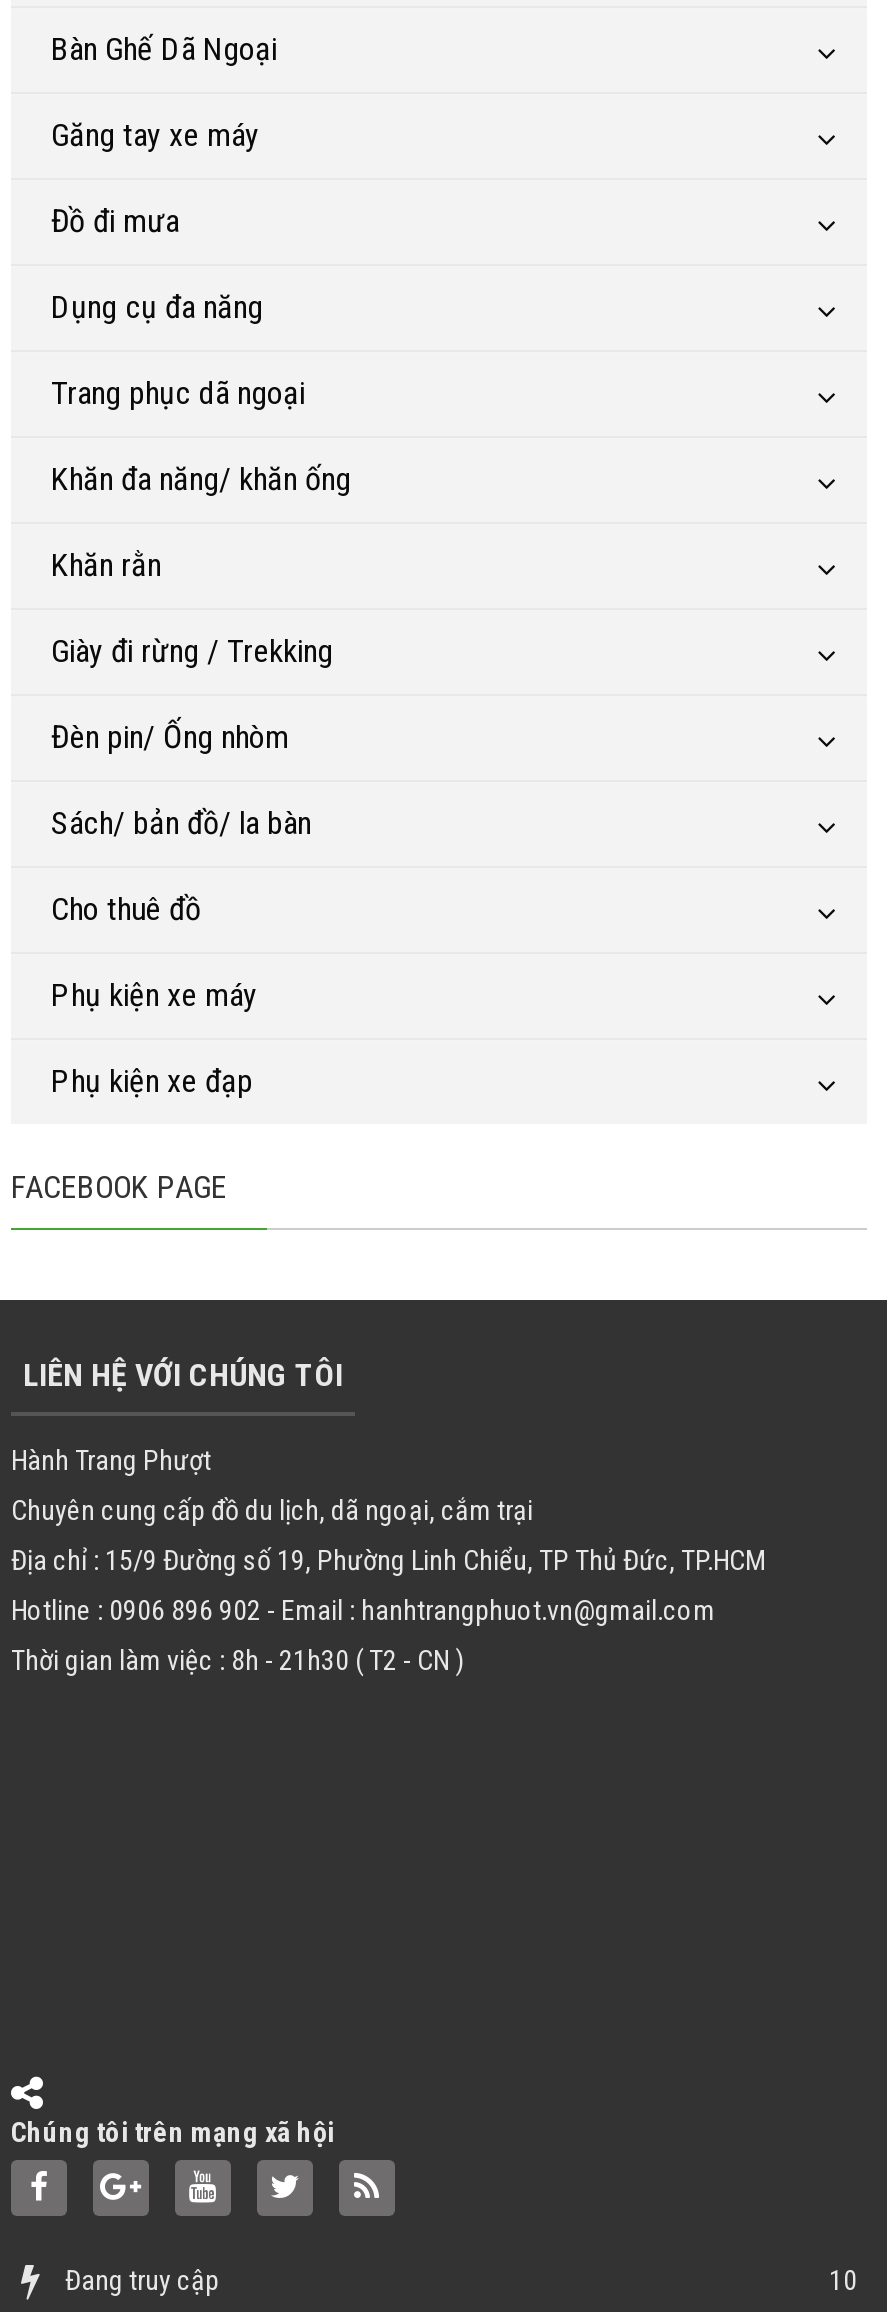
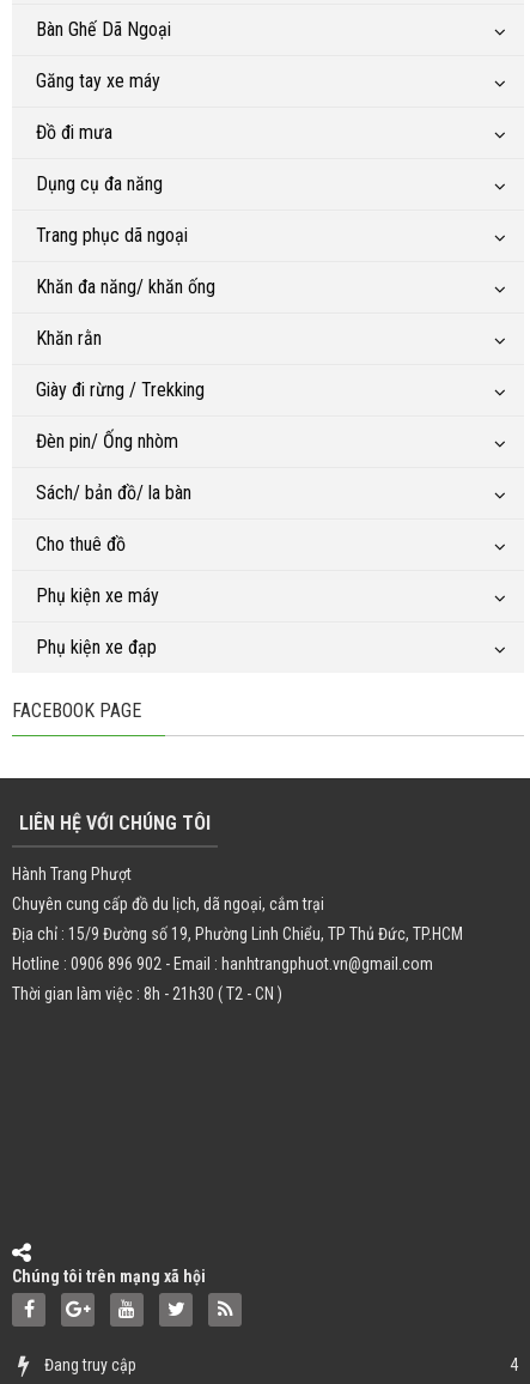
- 10
+ 4
